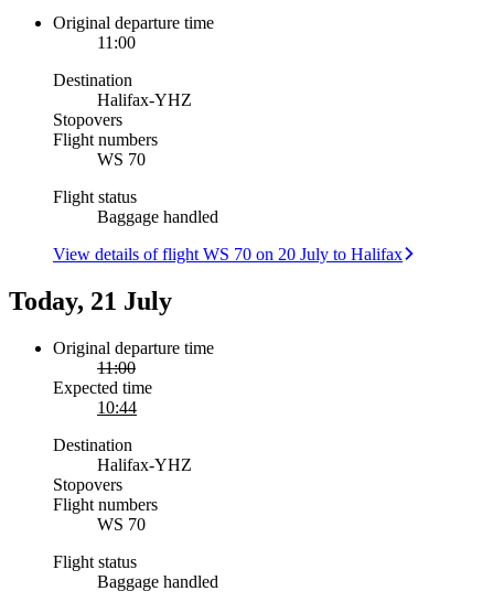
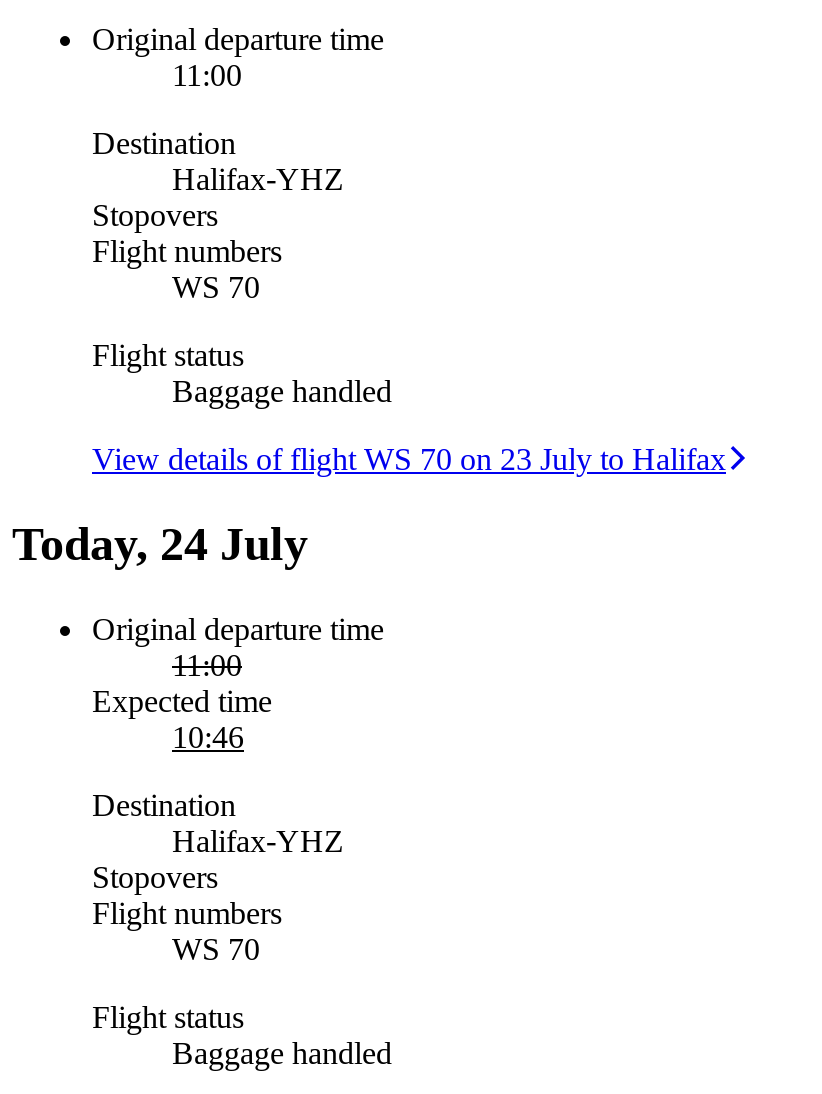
- View details of flight WS 70 on 20 July to Halifax
+ View details of flight WS 70 on 23 July to Halifax

- Today, 21 July
+ Today, 24 July

- 10:44
+ 10:46
